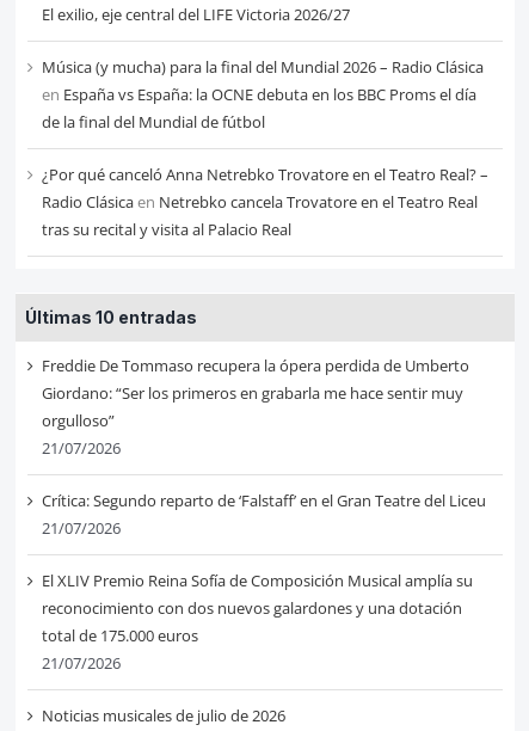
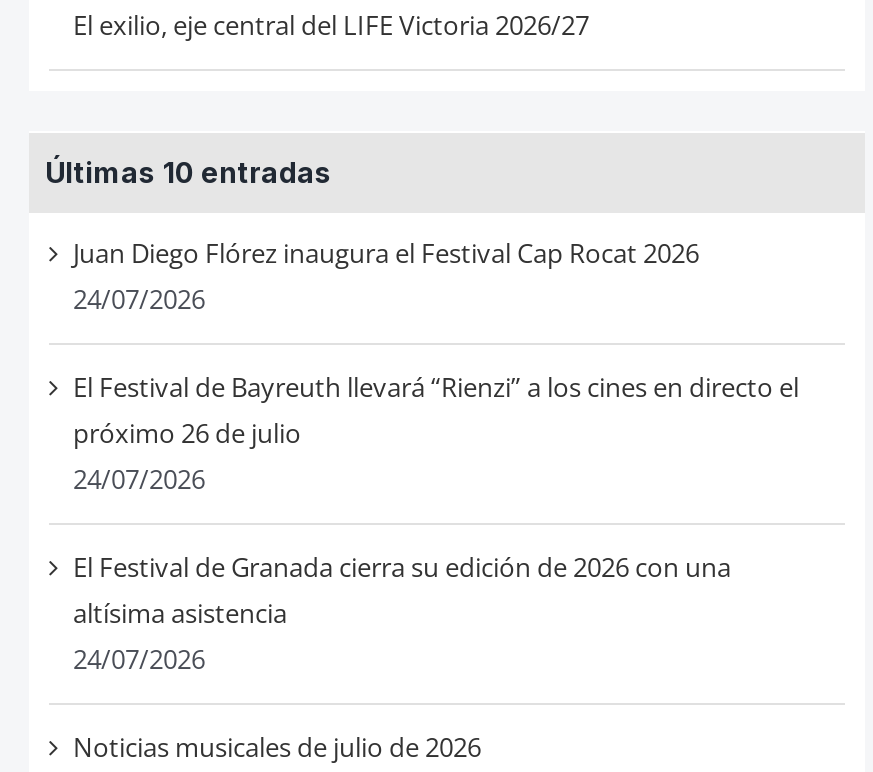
- Música (y mucha) para la final del Mundial 2026 – Radio Clásica
- en España vs España: la OCNE debuta en los BBC Proms el día
- de la final del Mundial de fútbol
- ¿Por qué canceló Anna Netrebko Trovatore en el Teatro Real? –
- Radio Clásica en Netrebko cancela Trovatore en el Teatro Real
- tras su recital y visita al Palacio Real

- Freddie De Tommaso recupera la ópera perdida de Umberto
- Giordano: “Ser los primeros en grabarla me hace sentir muy
- orgulloso”
- 21/07/2026
+ Juan Diego Flórez inaugura el Festival Cap Rocat 2026
+ 24/07/2026

- Crítica: Segundo reparto de ‘Falstaff’ en el Gran Teatre del Liceu
- 21/07/2026
+ El Festival de Bayreuth llevará “Rienzi” a los cines en directo el
+ próximo 26 de julio
+ 24/07/2026

- El XLIV Premio Reina Sofía de Composición Musical amplía su
- reconocimiento con dos nuevos galardones y una dotación
- total de 175.000 euros
- 21/07/2026
+ El Festival de Granada cierra su edición de 2026 con una
+ altísima asistencia
+ 24/07/2026
